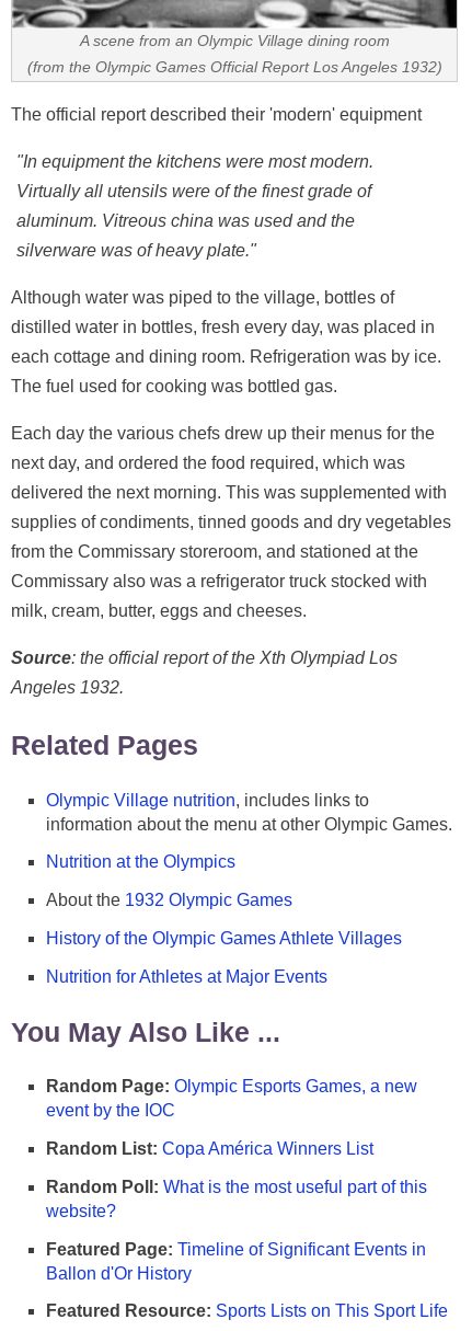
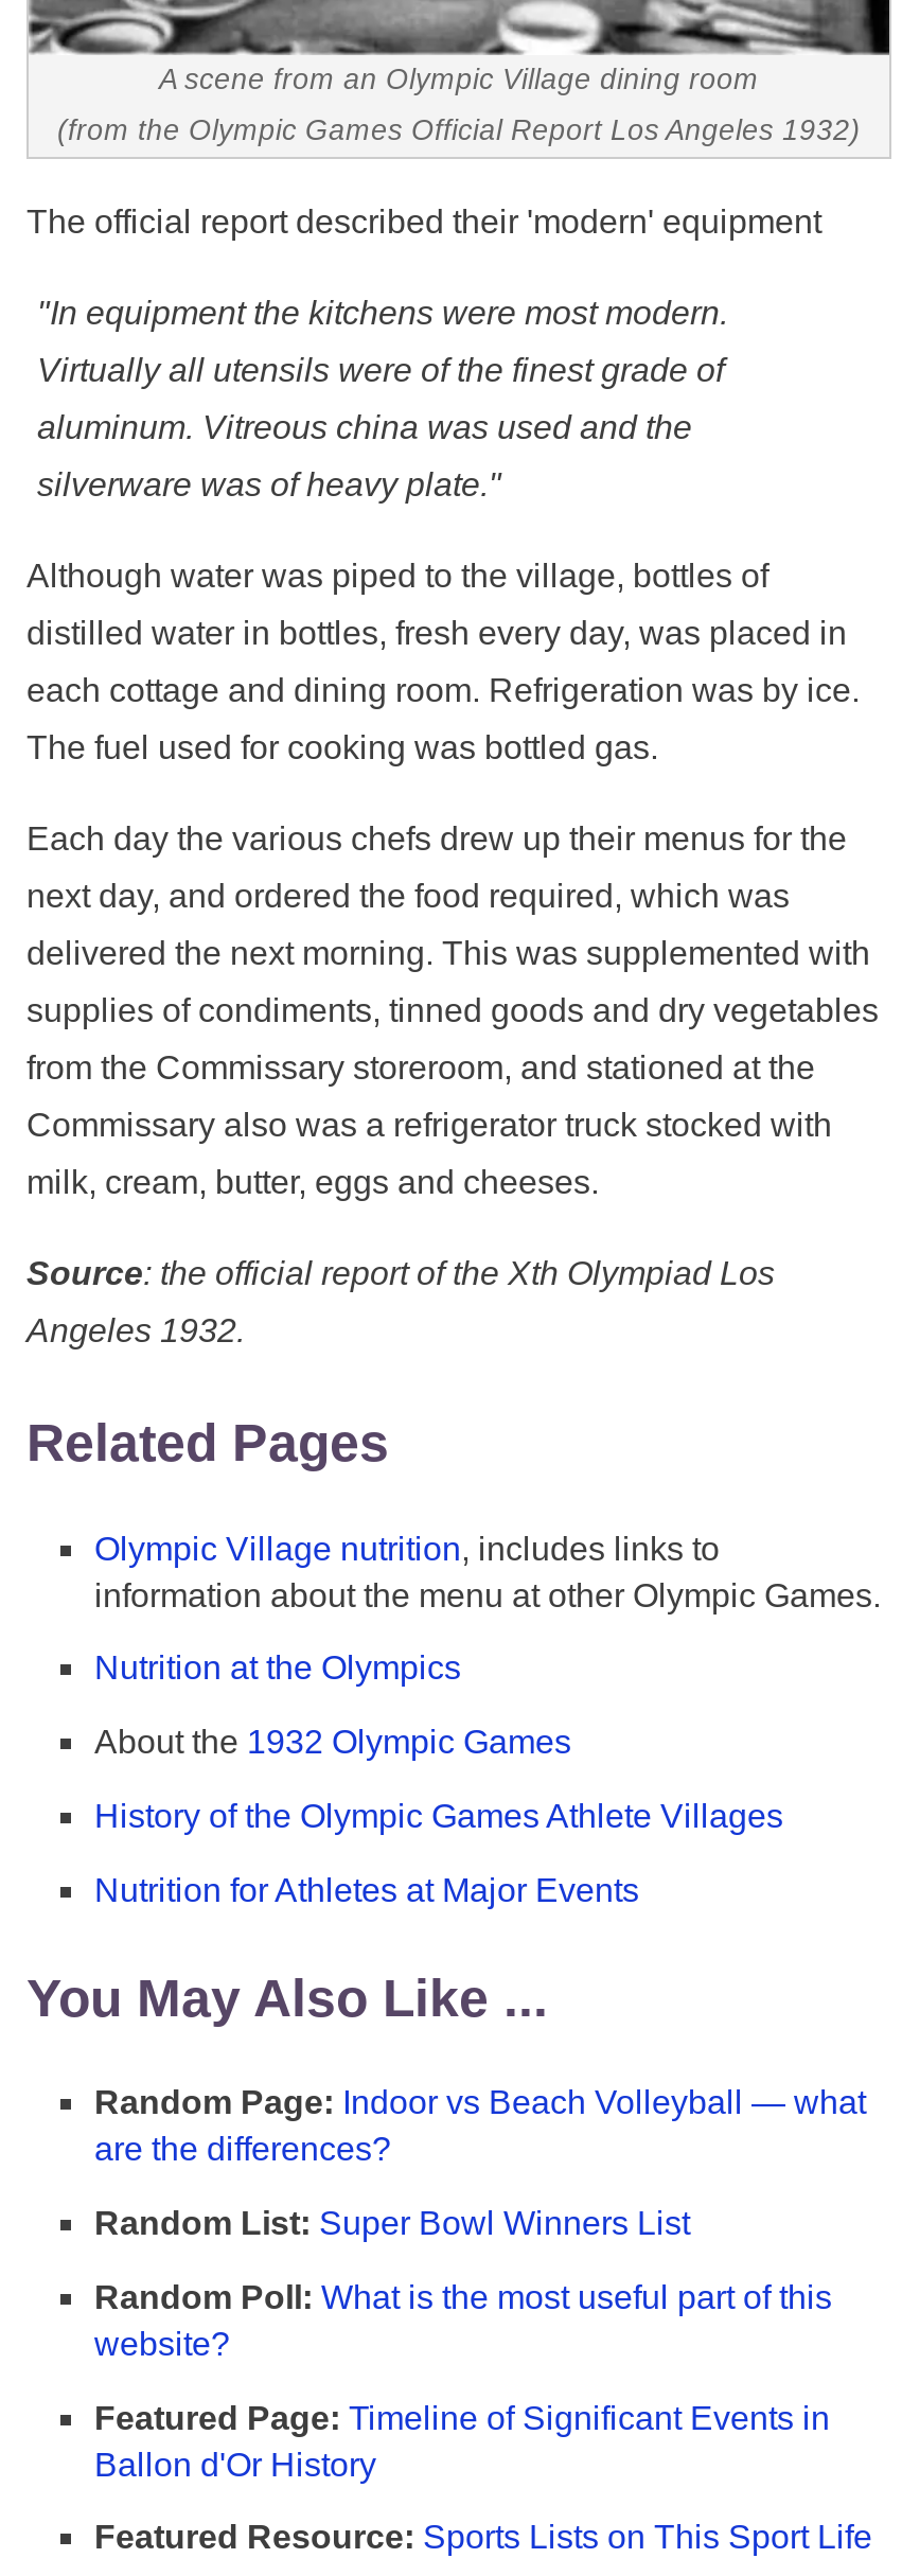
- Random Page: Olympic Esports Games, a new
- event by the IOC
+ Random Page: Indoor vs Beach Volleyball — what
+ are the differences?

- Random List: Copa América Winners List
+ Random List: Super Bowl Winners List
